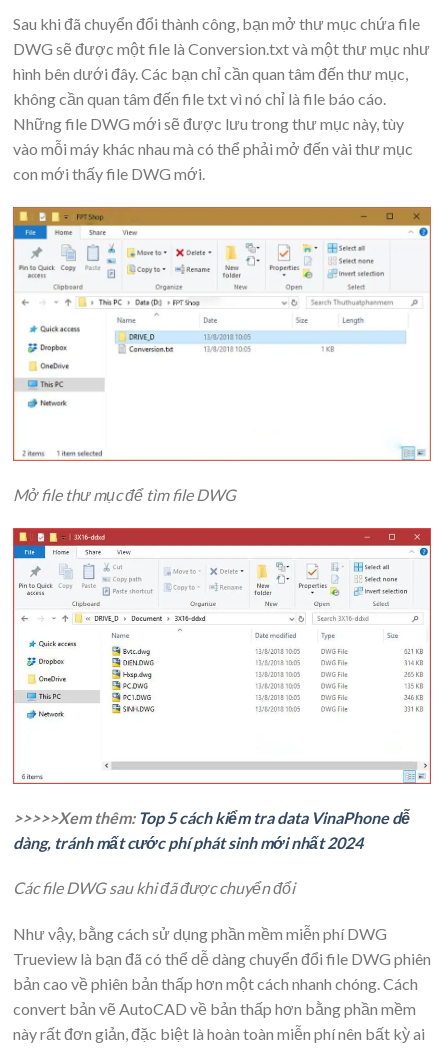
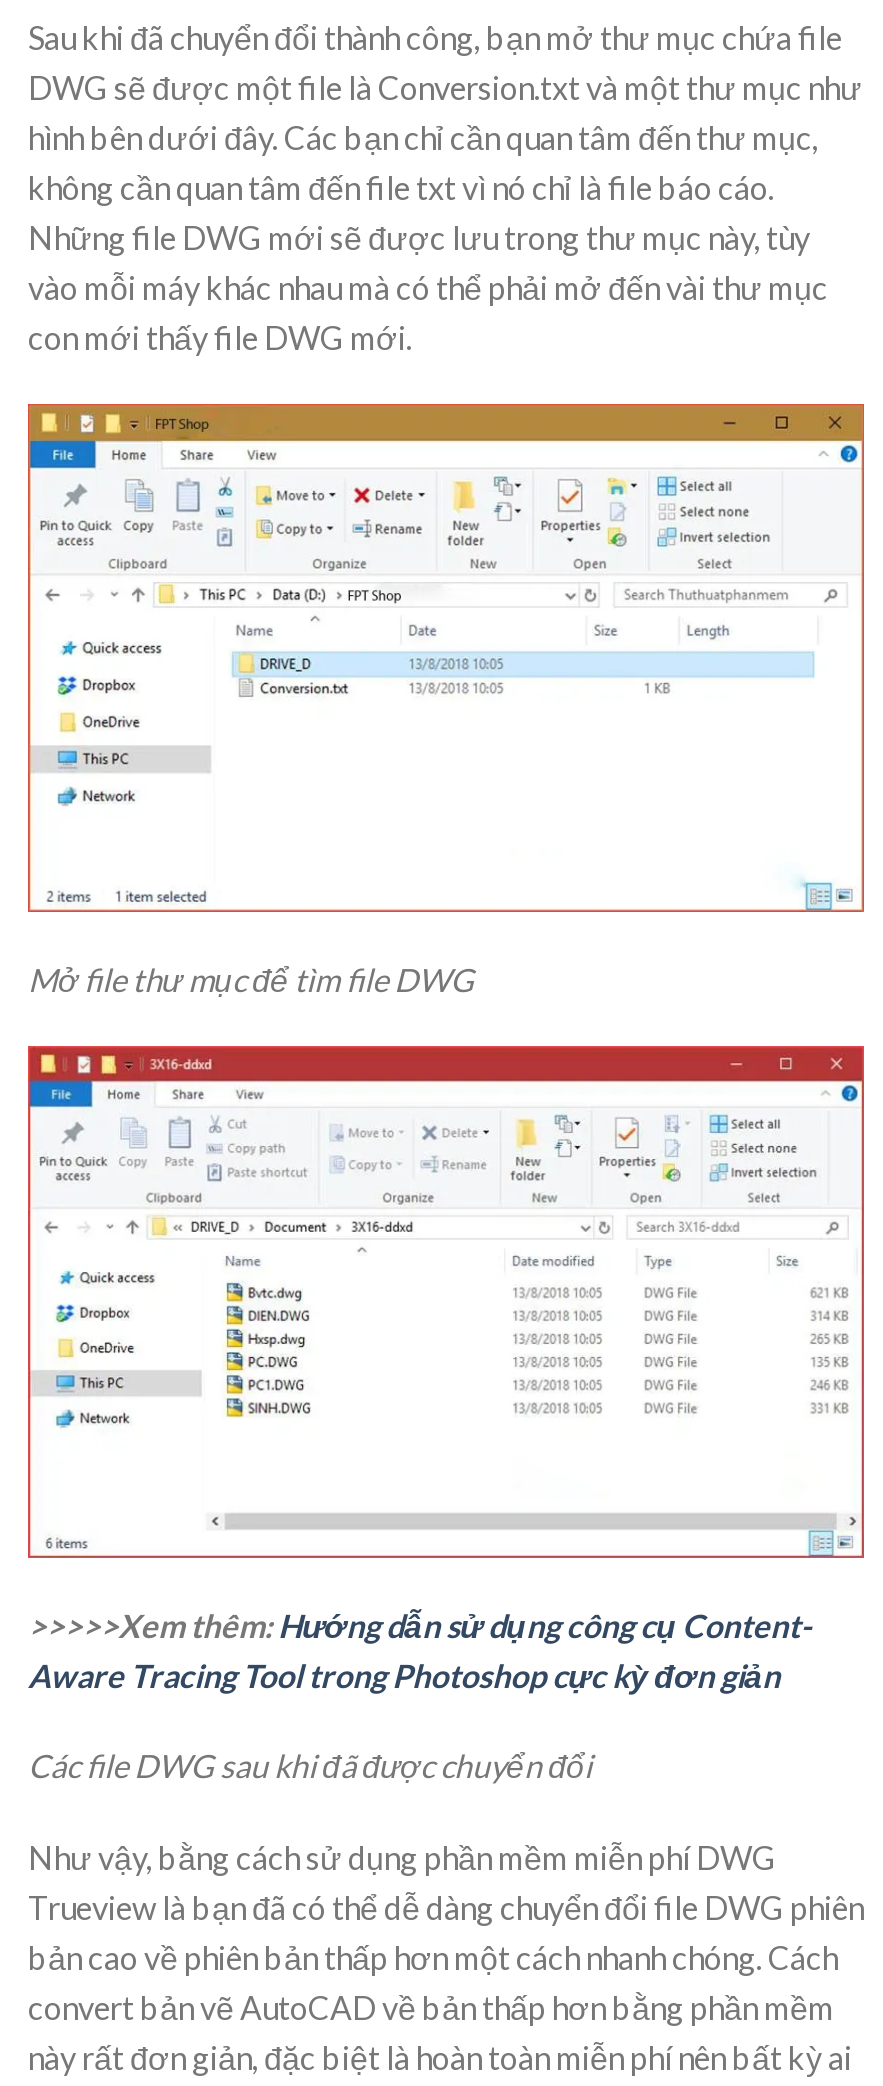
- >>>>>Xem thêm: Top 5 cách kiểm tra data VinaPhone dễ
- dàng, tránh mất cước phí phát sinh mới nhất 2024
+ >>>>>Xem thêm: Hướng dẫn sử dụng công cụ Content-
+ Aware Tracing Tool trong Photoshop cực kỳ đơn giản
